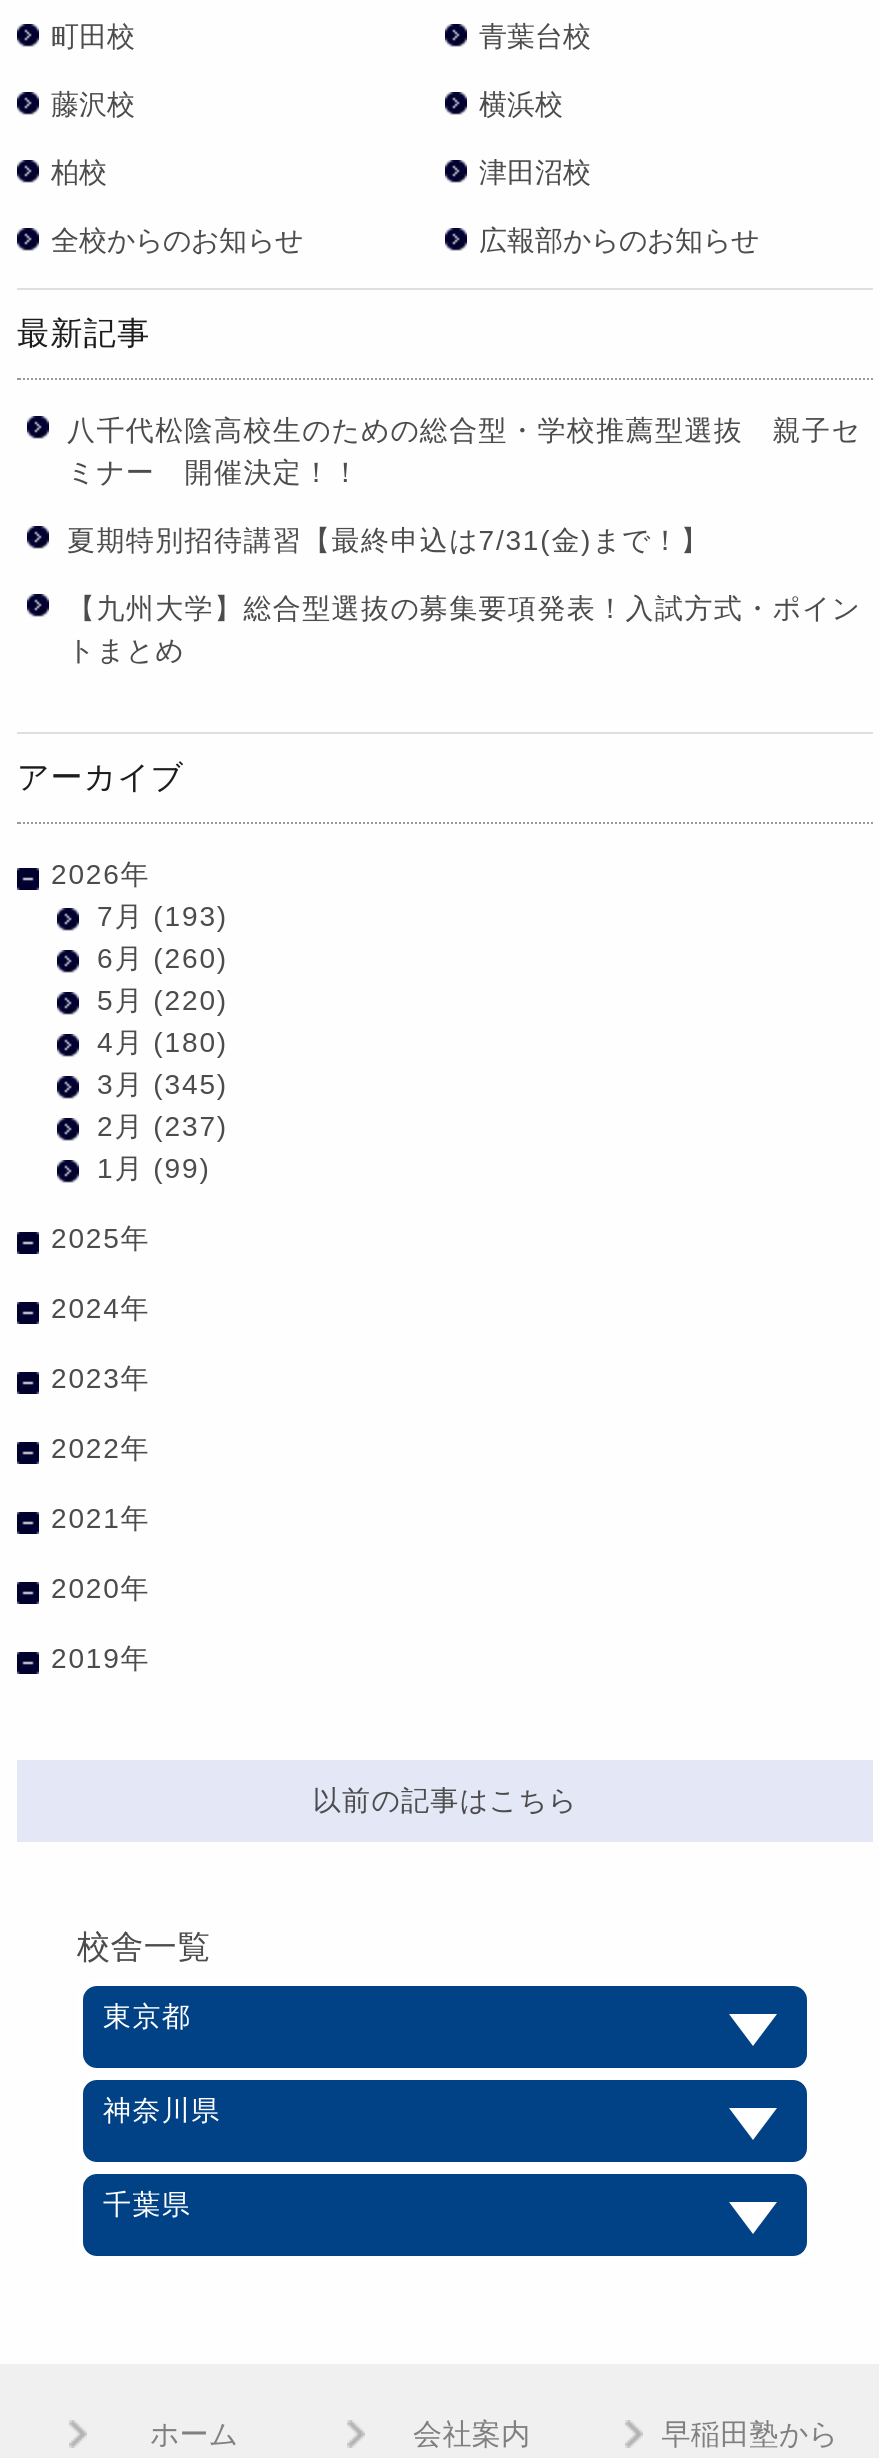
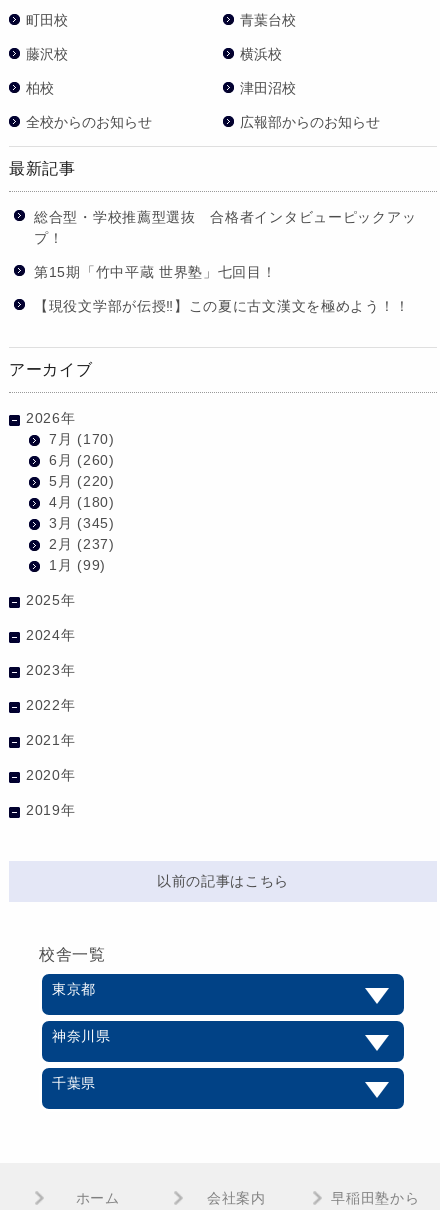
- 八千代松陰高校生のための総合型・学校推薦型選抜 親子セ
- ミナー 開催決定！！
+ 総合型・学校推薦型選抜 合格者インタビューピックアッ
+ プ！

- 夏期特別招待講習【最終申込は7/31(金)まで！】
+ 第15期「竹中平蔵 世界塾」七回目！

- 【九州大学】総合型選抜の募集要項発表！入試方式・ポイン
- トまとめ
+ 【現役文学部が伝授‼】この夏に古文漢文を極めよう！！

- 7月(193)
+ 7月(170)
